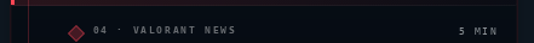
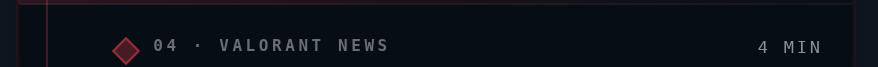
- 5 MIN
+ 4 MIN
